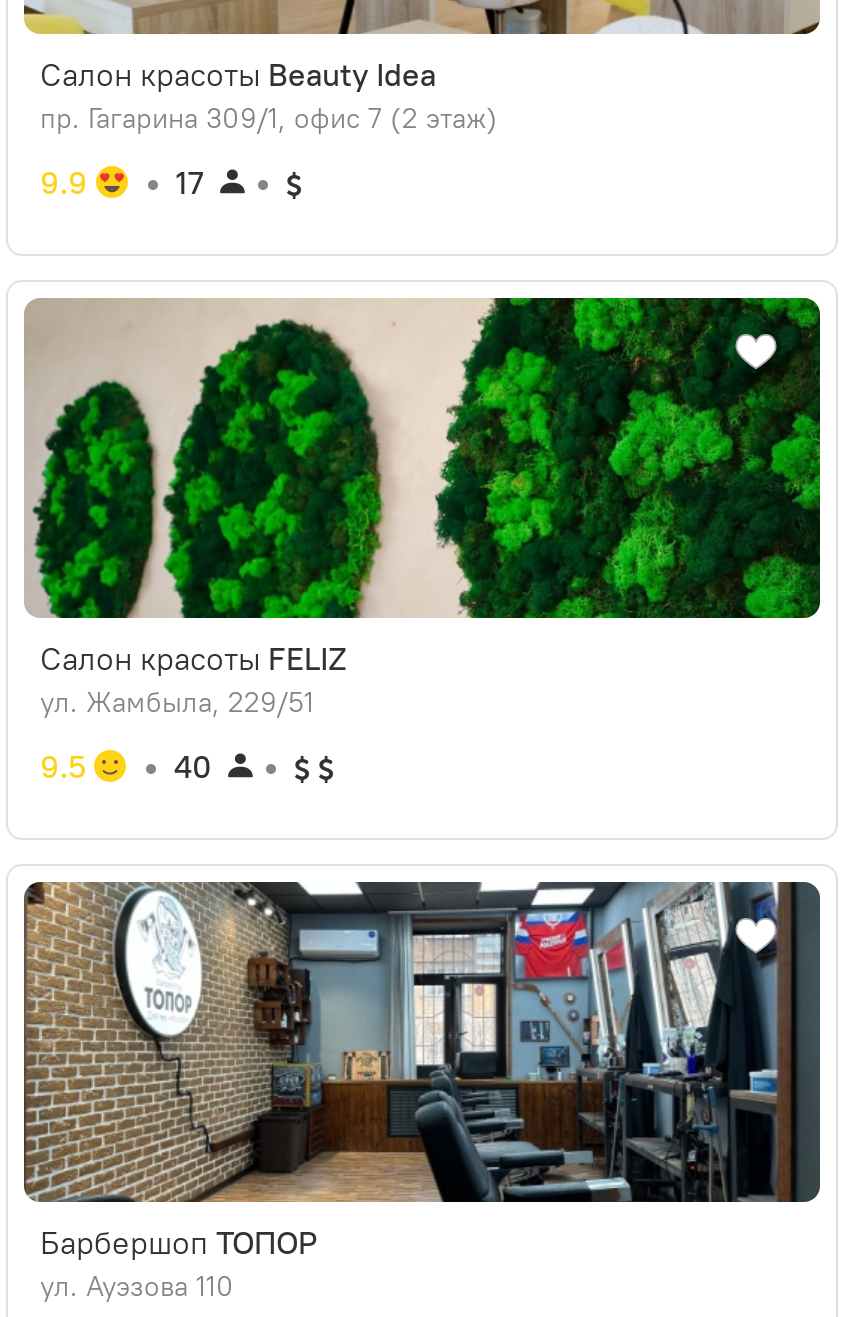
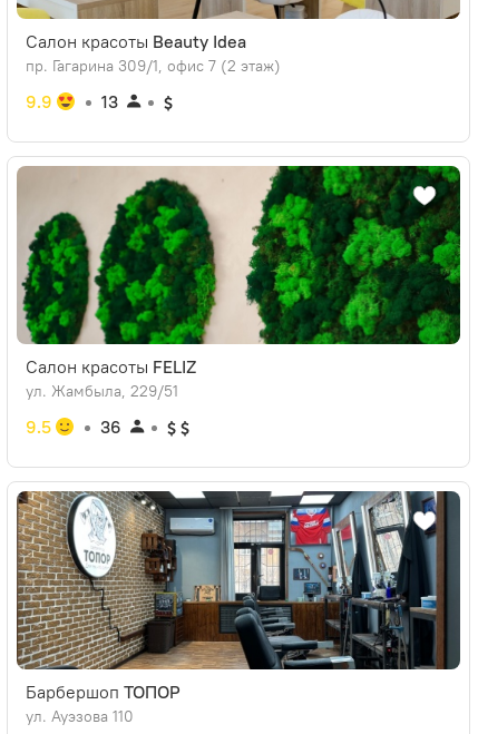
- 17
+ 13

- 40
+ 36
